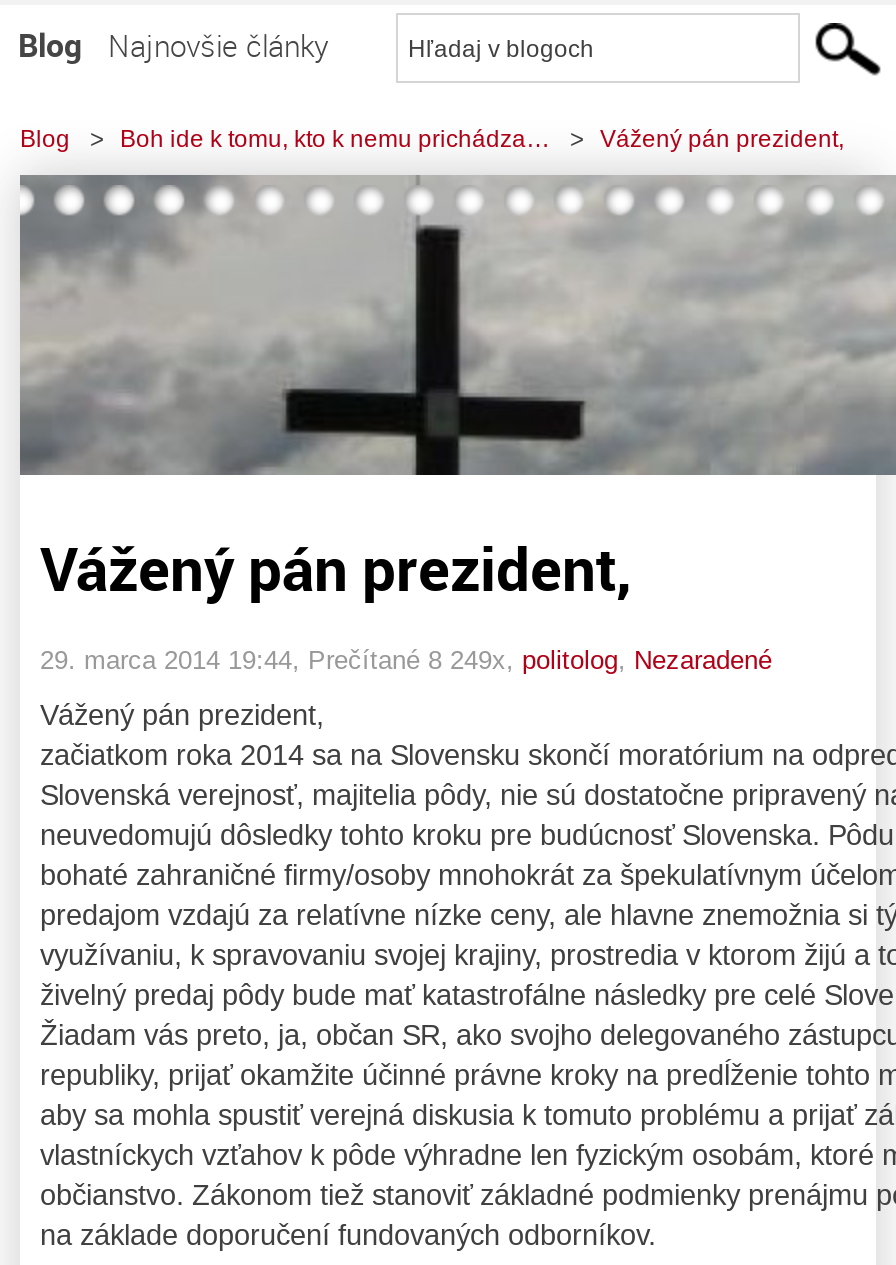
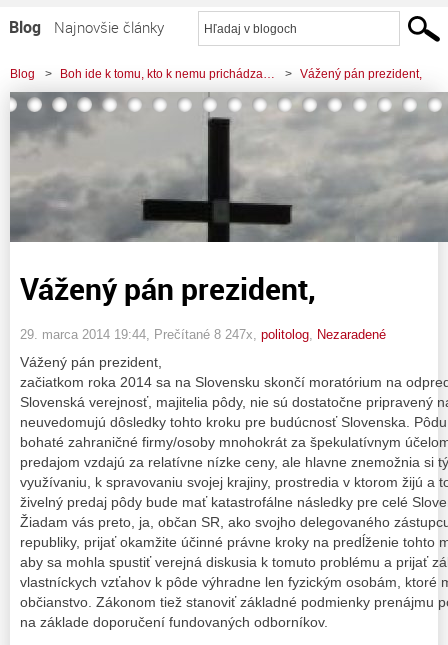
- 29. marca 2014 19:44, Prečítané 8 249x, politolog, Nezaradené
+ 29. marca 2014 19:44, Prečítané 8 247x, politolog, Nezaradené
